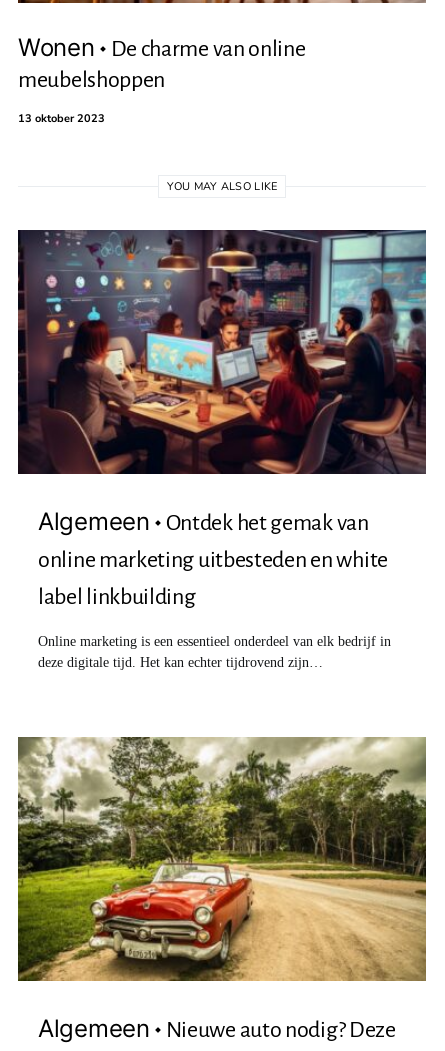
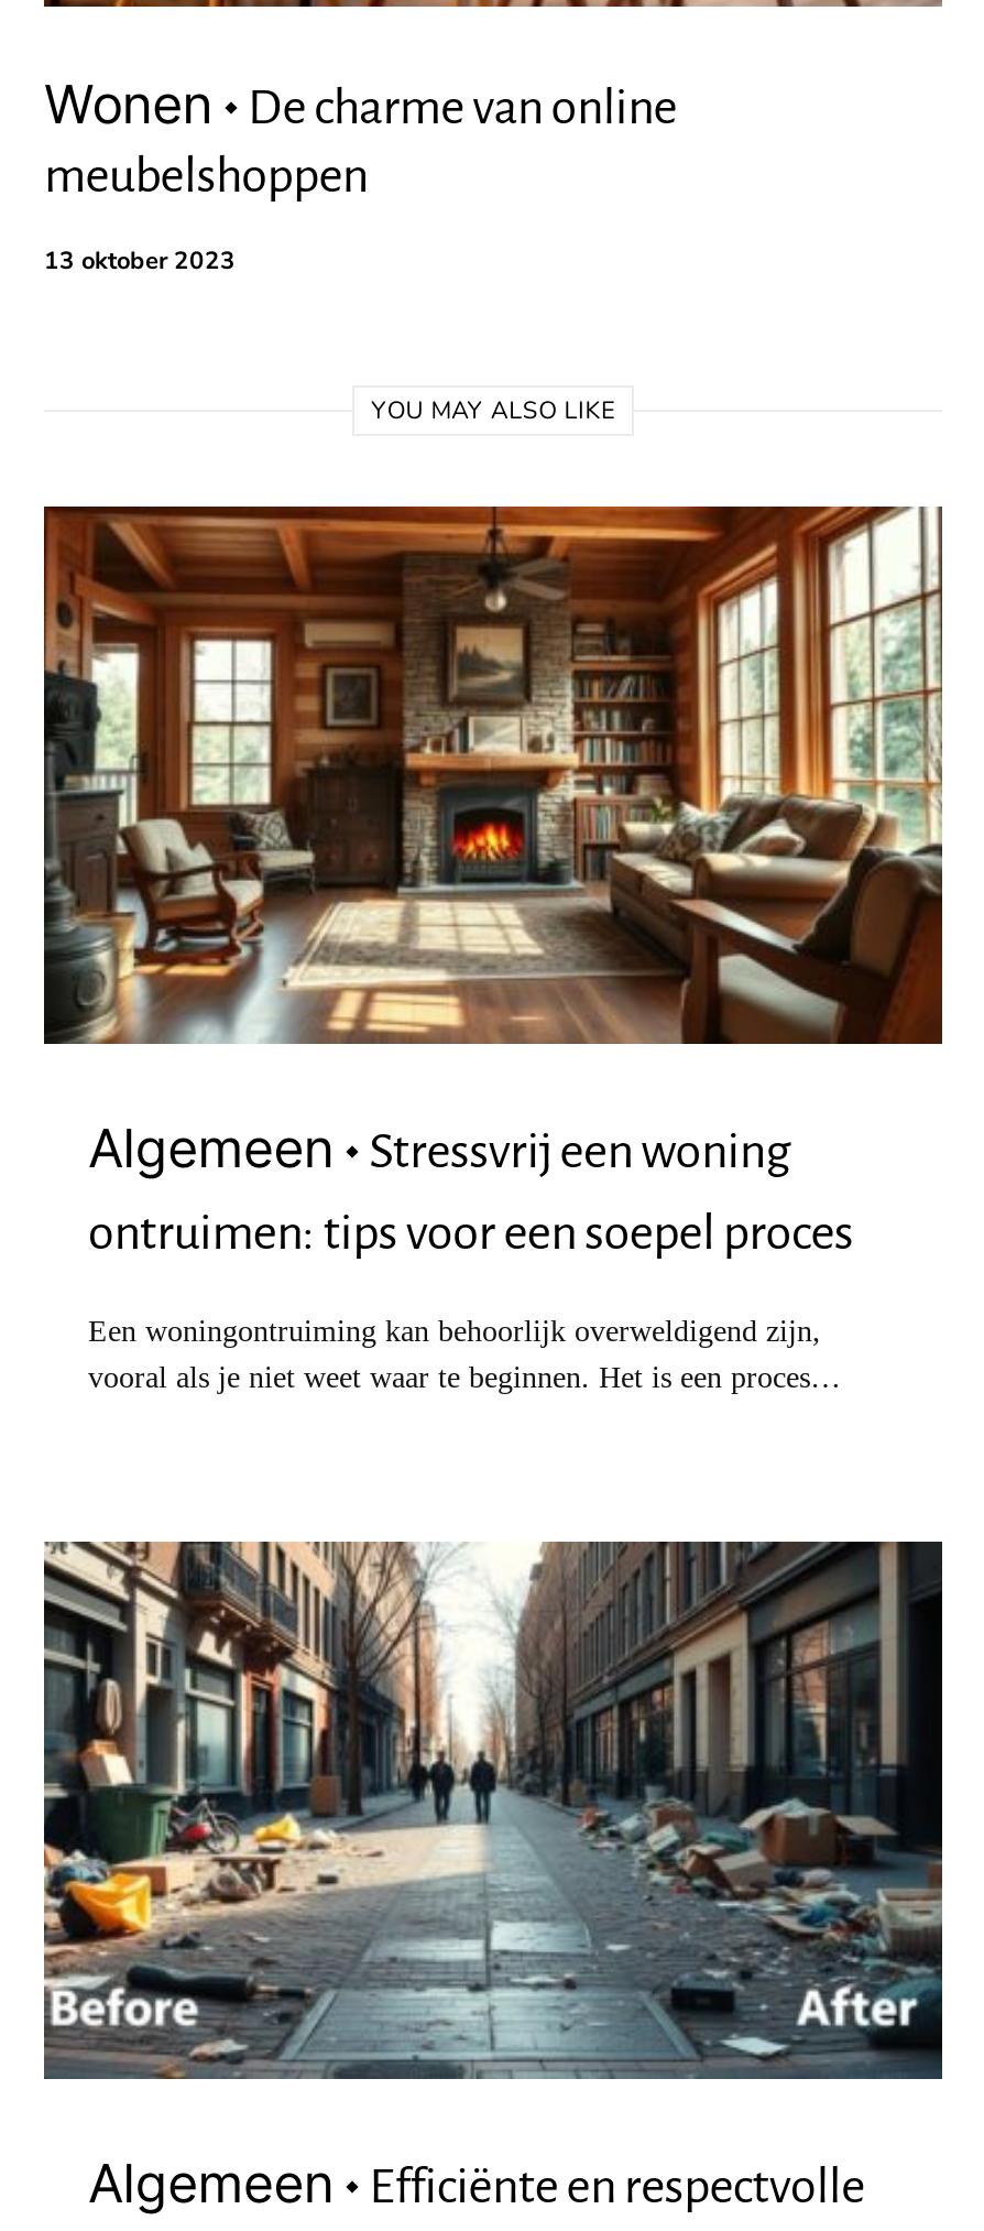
- [image]
- Ontdek het gemak van
- online marketing uitbesteden en white
- label linkbuilding
- Online marketing is een essentieel onderdeel van elk bedrijf in
- deze digitale tijd. Het kan echter tijdrovend zijn…
+ [image]
+ Stressvrij een woning
+ ontruimen: tips voor een soepel proces
+ Een woningontruiming kan behoorlijk overweldigend zijn,
+ vooral als je niet weet waar te beginnen. Het is een proces…

- [image]
- Nieuwe auto nodig? Deze
+ [image]
+ Efficiënte en respectvolle
